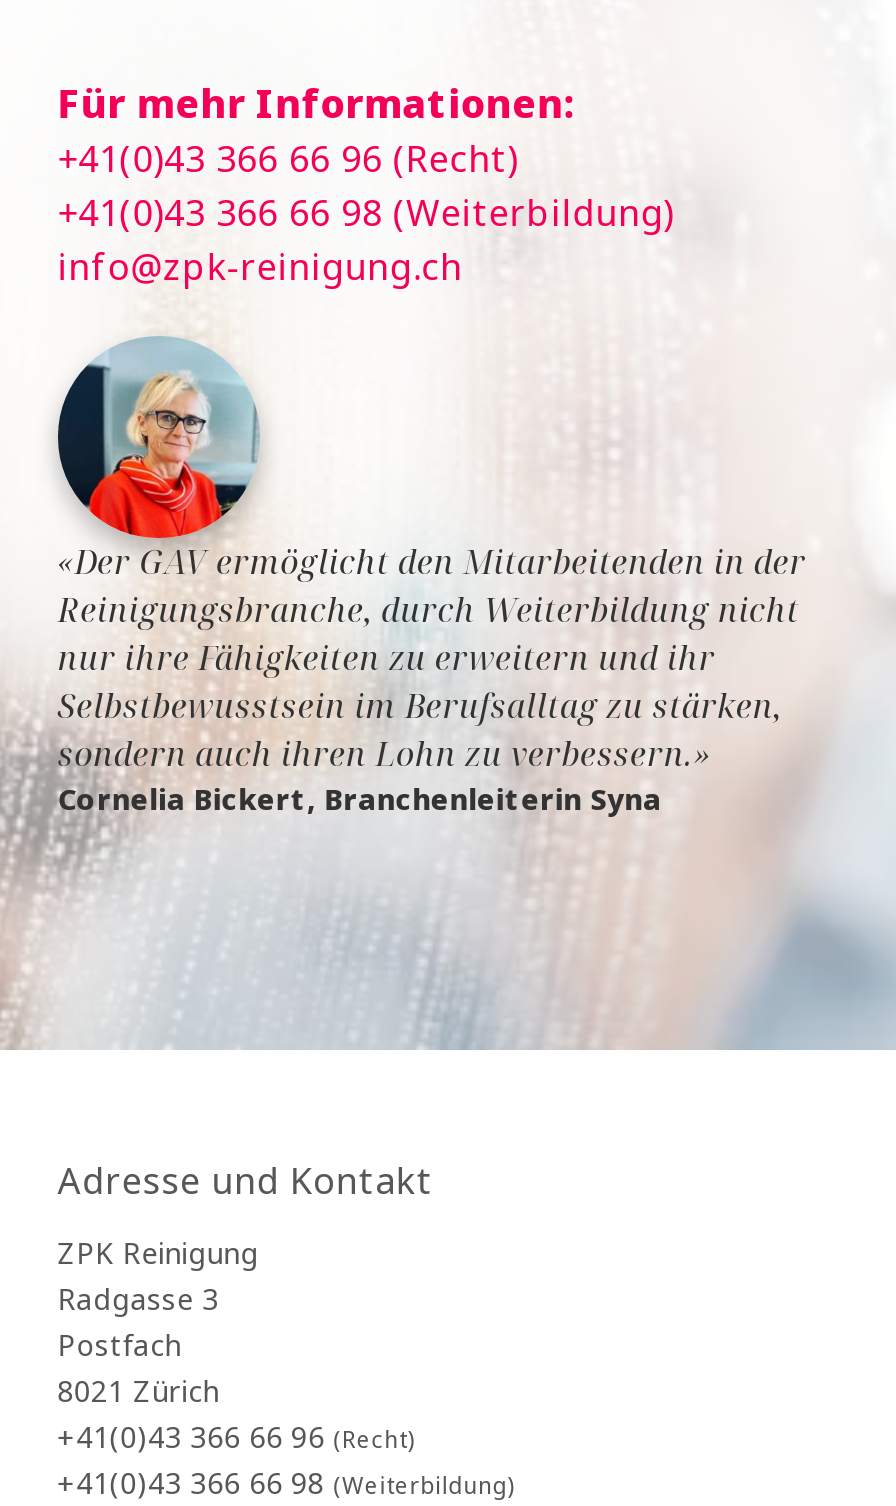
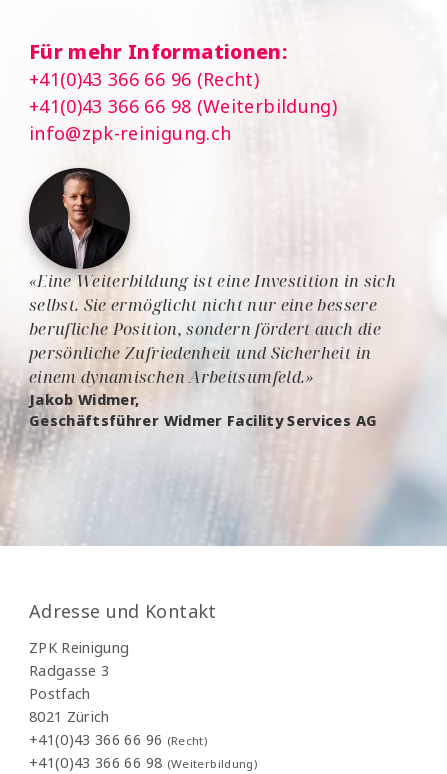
- [image]
- «Der GAV ermöglicht den Mitarbeitenden in der
- Reinigungsbranche, durch Weiterbildung nicht
- nur ihre Fähigkeiten zu erweitern und ihr
- Selbstbewusstsein im Berufsalltag zu stärken,
- sondern auch ihren Lohn zu verbessern.»
- Cornelia Bickert, Branchenleiterin Syna
+ [image]
+ «Eine Weiterbildung ist eine Investition in sich
+ selbst. Sie ermöglicht nicht nur eine bessere
+ berufliche Position, sondern fördert auch die
+ persönliche Zufriedenheit und Sicherheit in
+ einem dynamischen Arbeitsumfeld.»
+ Jakob Widmer,
+ Geschäftsführer Widmer Facility Services AG
